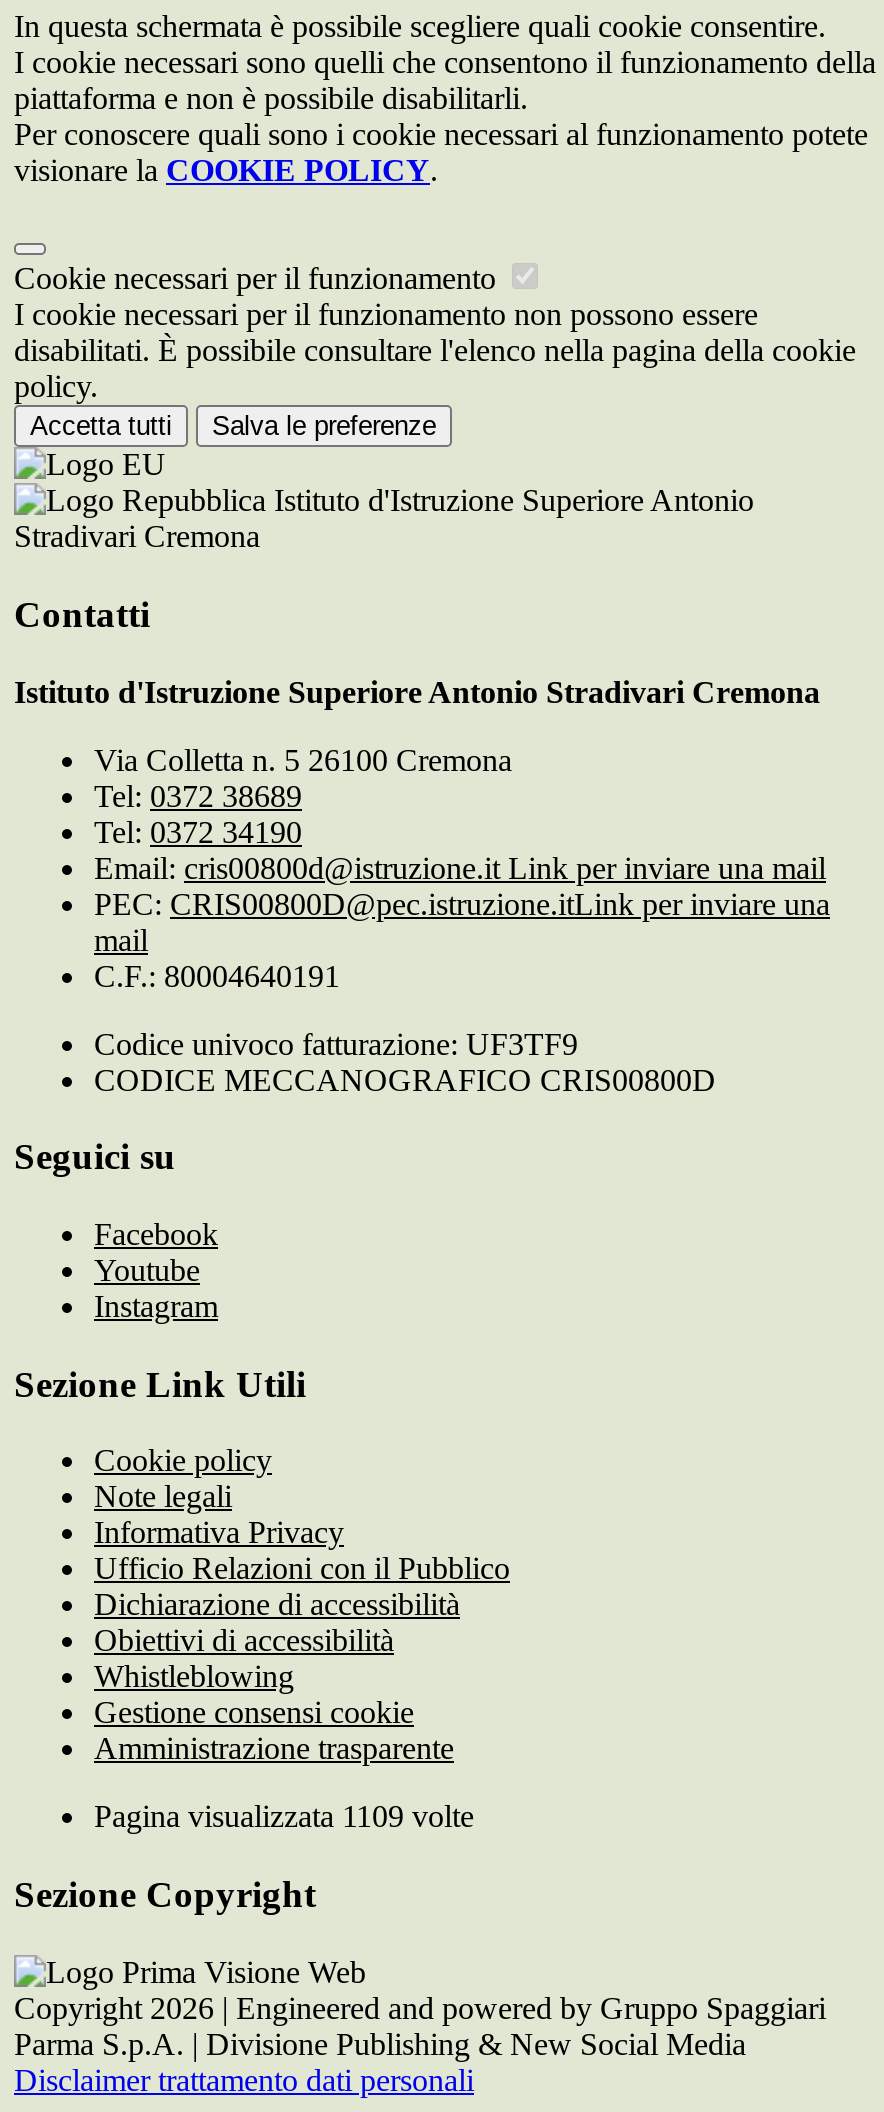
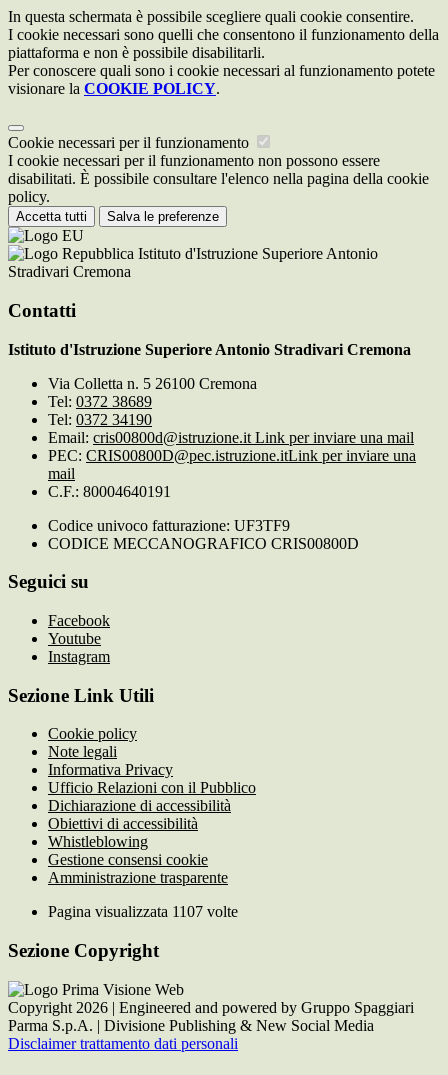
- Pagina visualizzata 1109 volte
+ Pagina visualizzata 1107 volte
